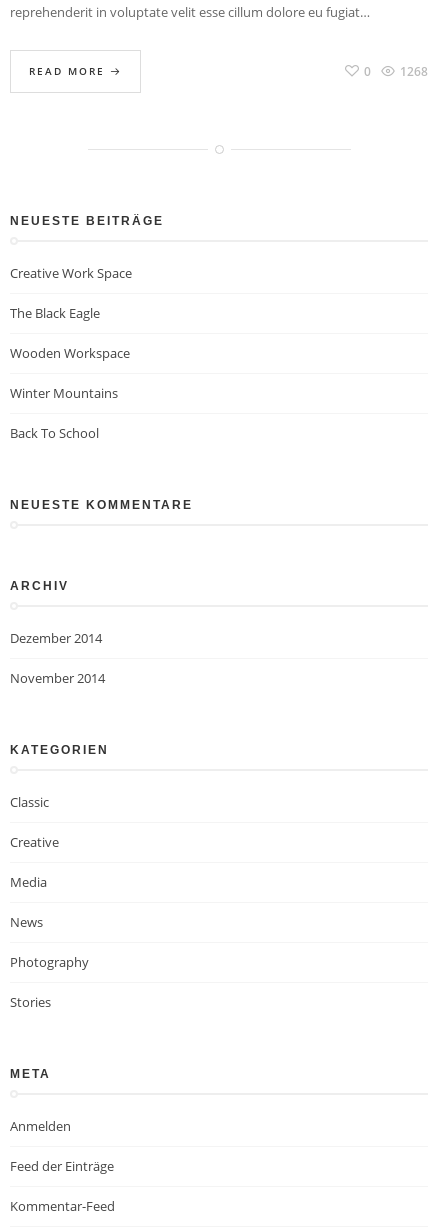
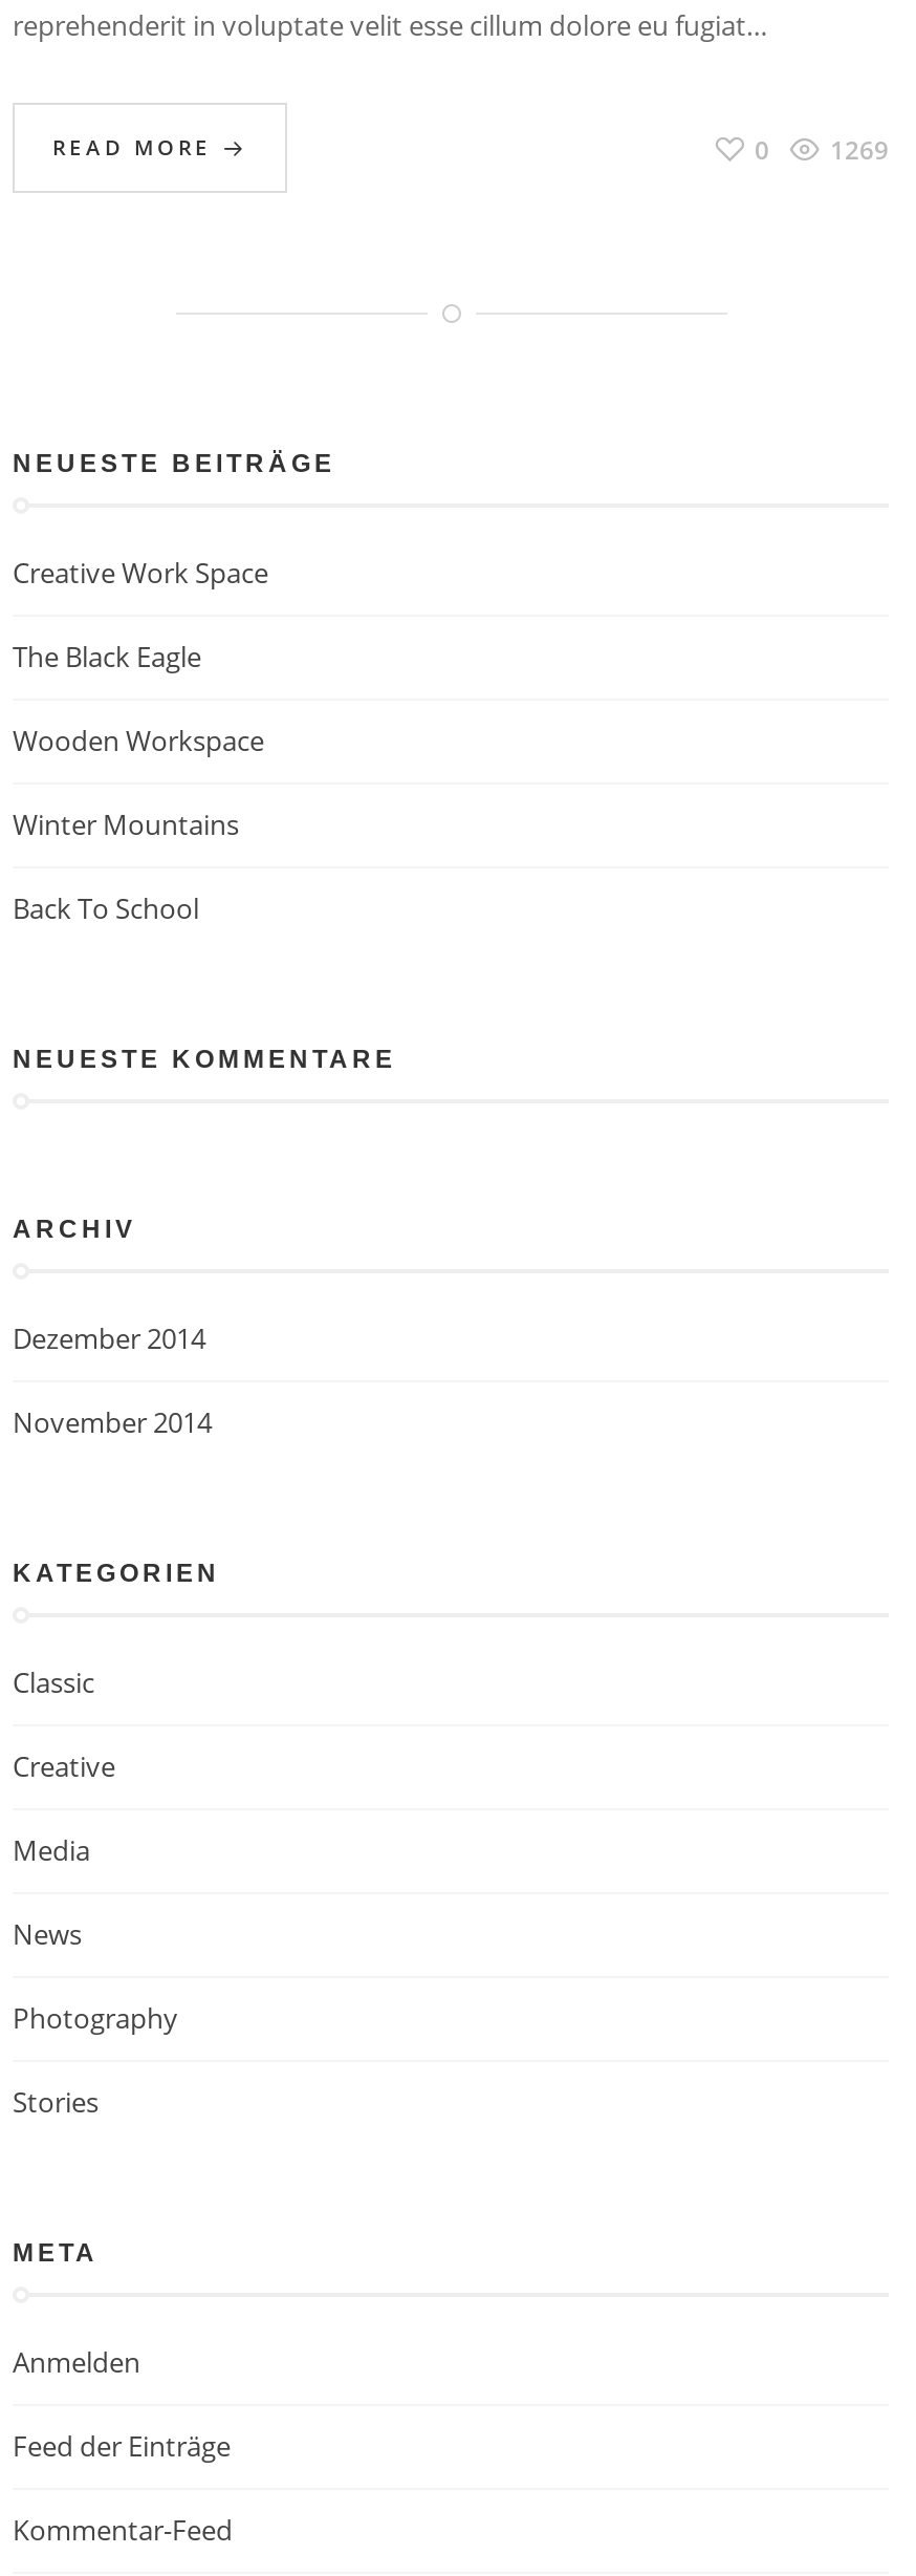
- 0 1268
+ 0 1269
